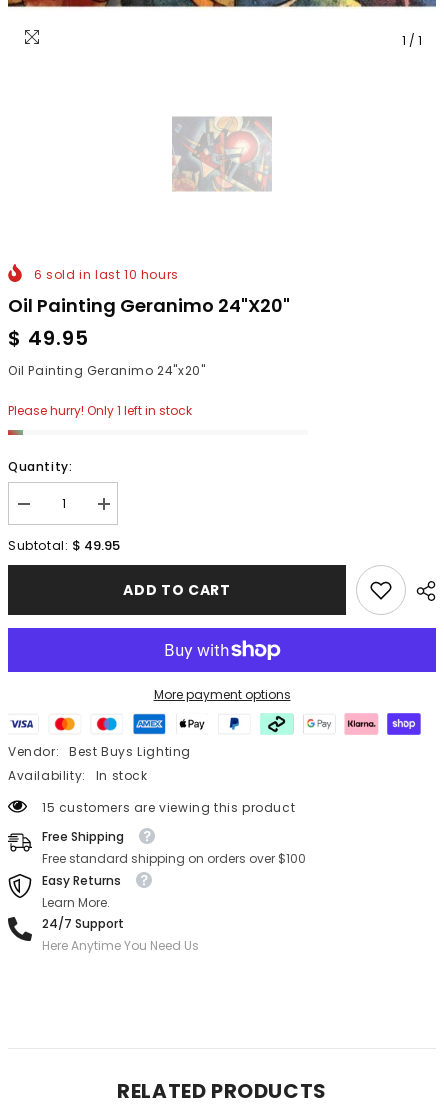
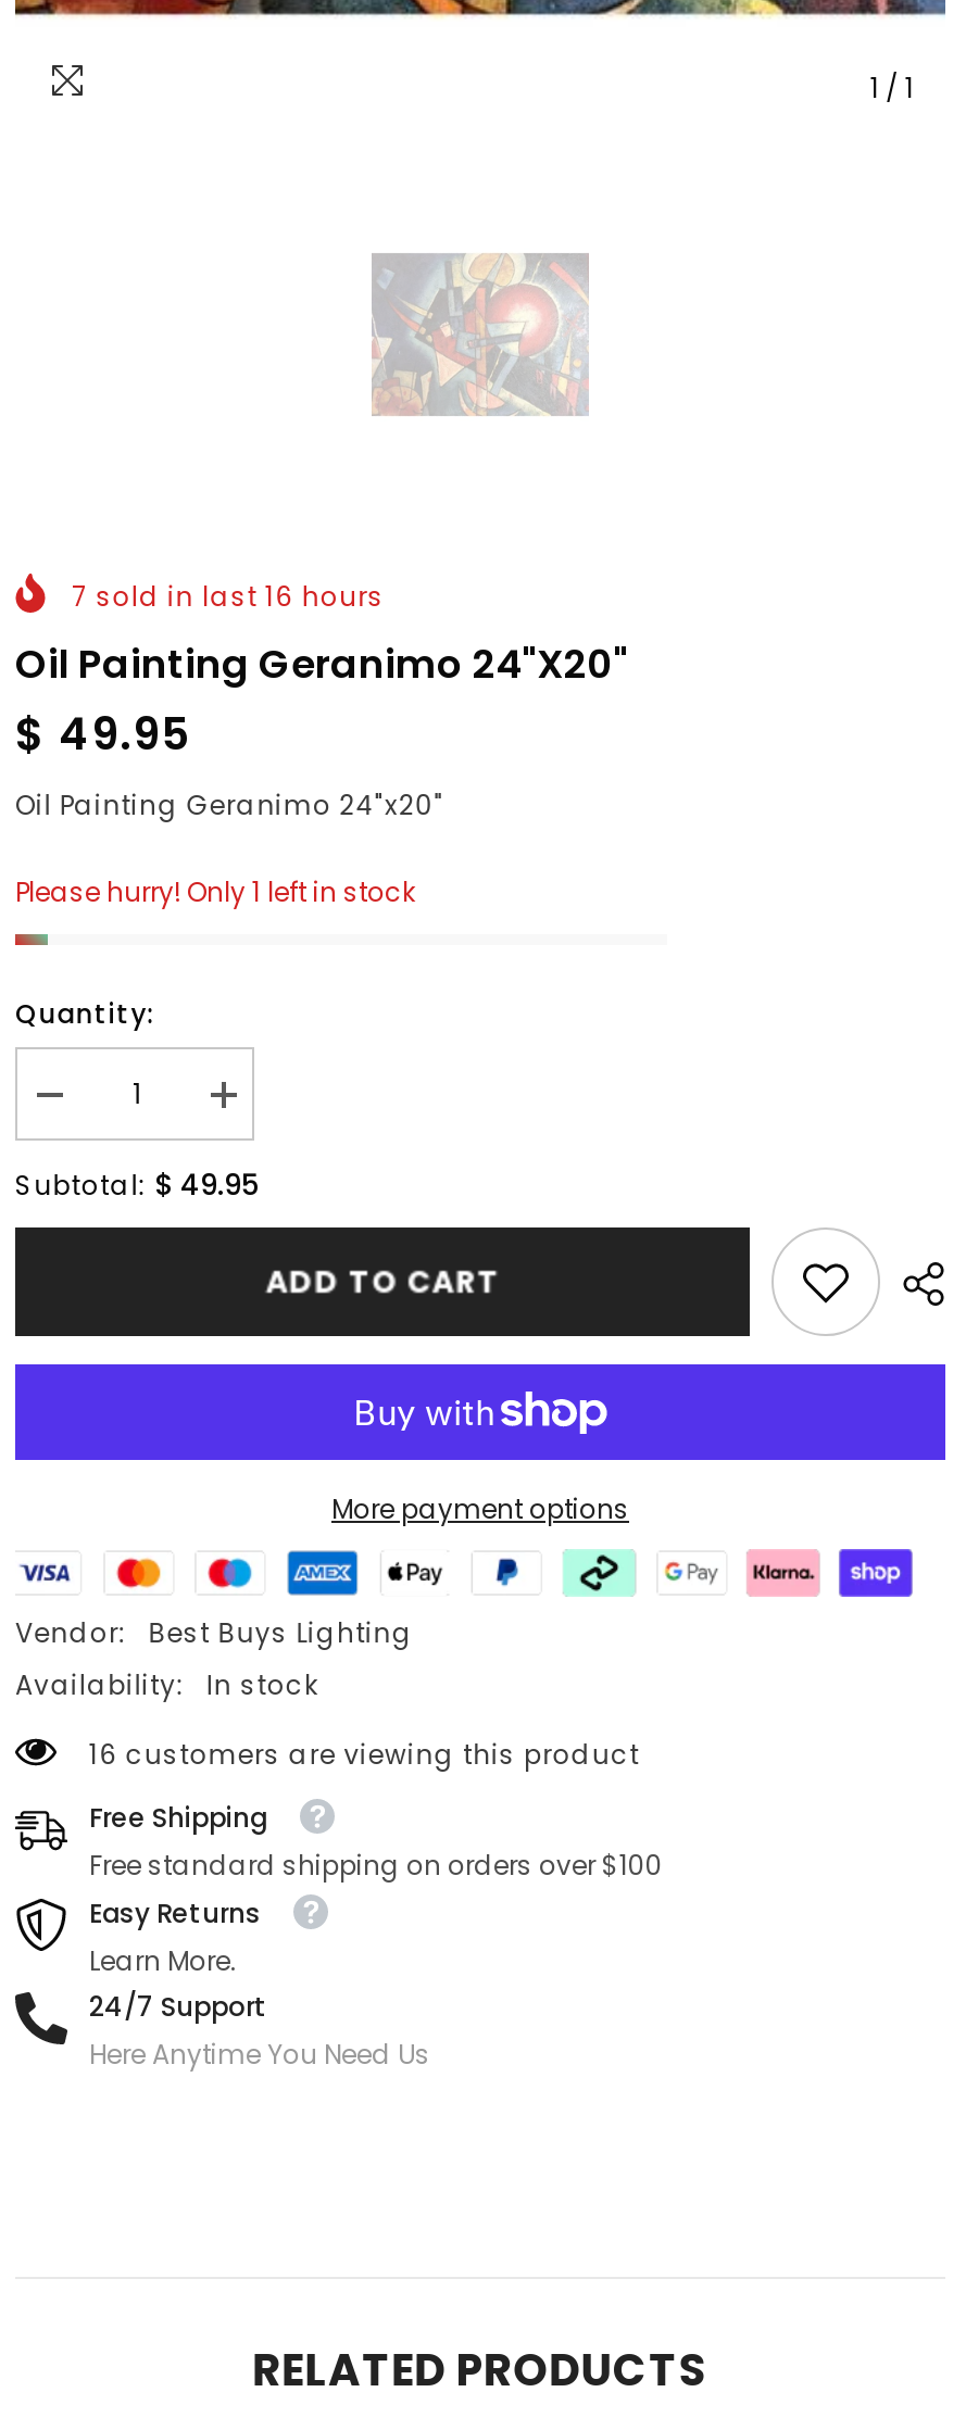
- 6 sold in last 10 hours
+ 7 sold in last 16 hours

- 15 customers are viewing this product
+ 16 customers are viewing this product
